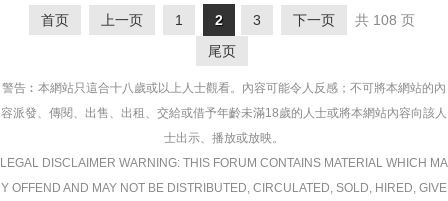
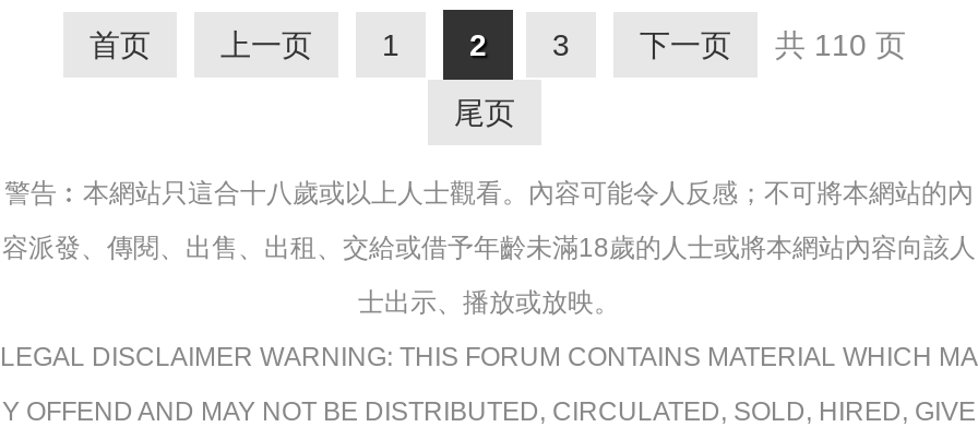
- 首页 上一页 1 2 3 下一页 共 108 页
+ 首页 上一页 1 2 3 下一页 共 110 页
